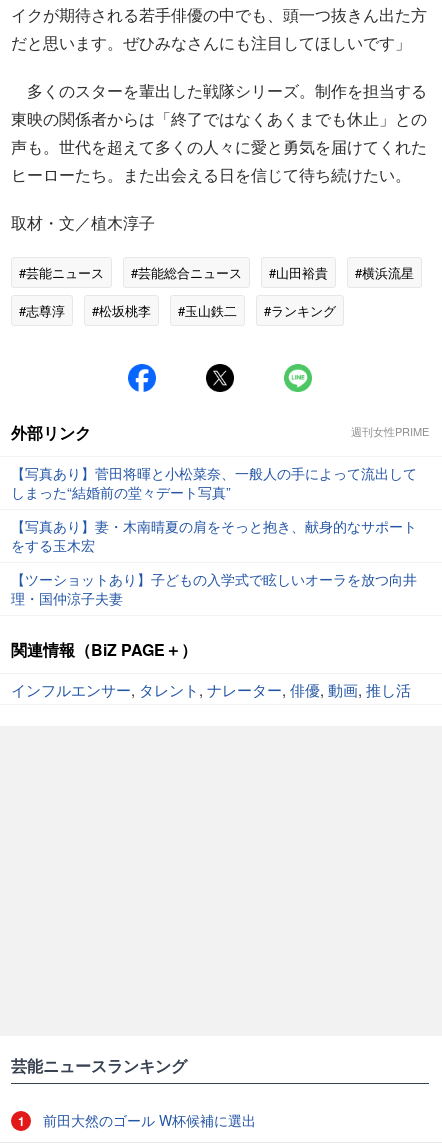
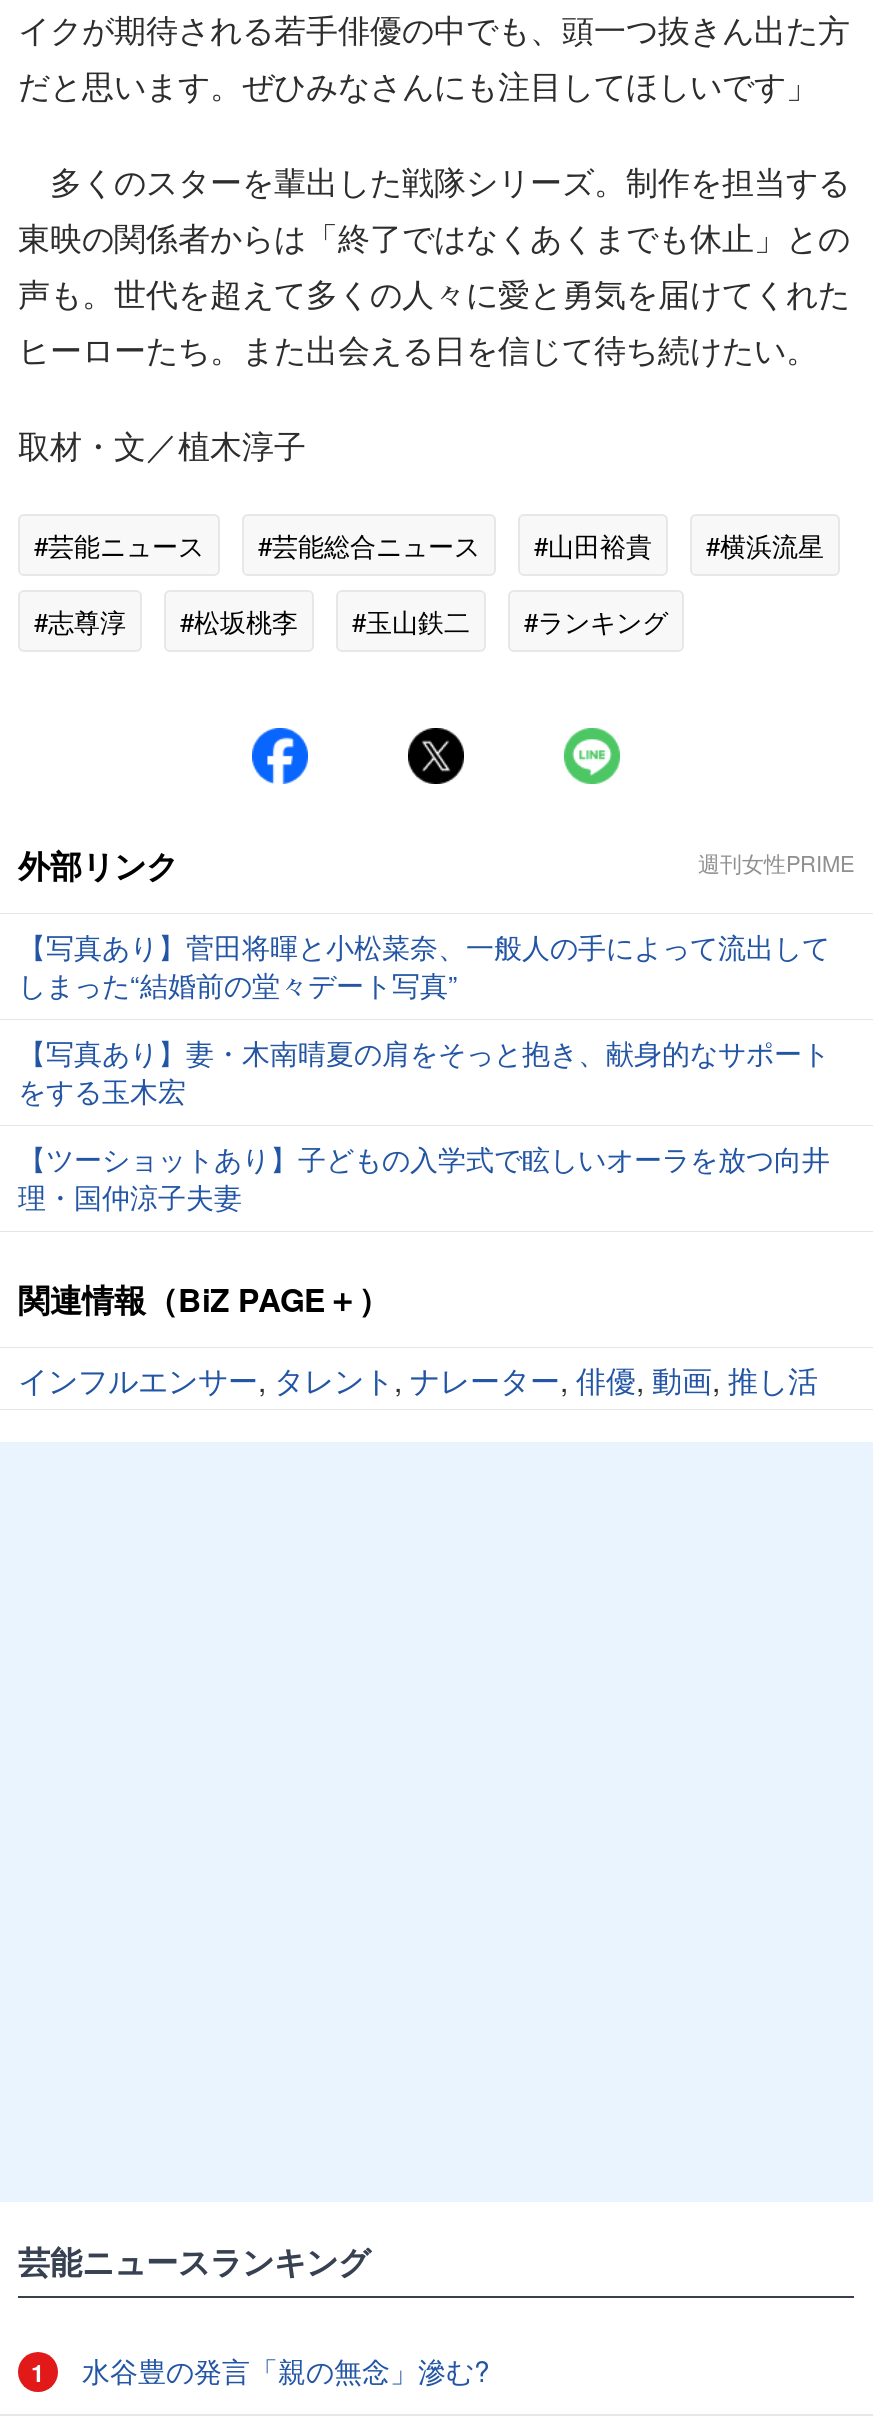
- 前田大然のゴール W杯候補に選出
+ 水谷豊の発言「親の無念」滲む?
